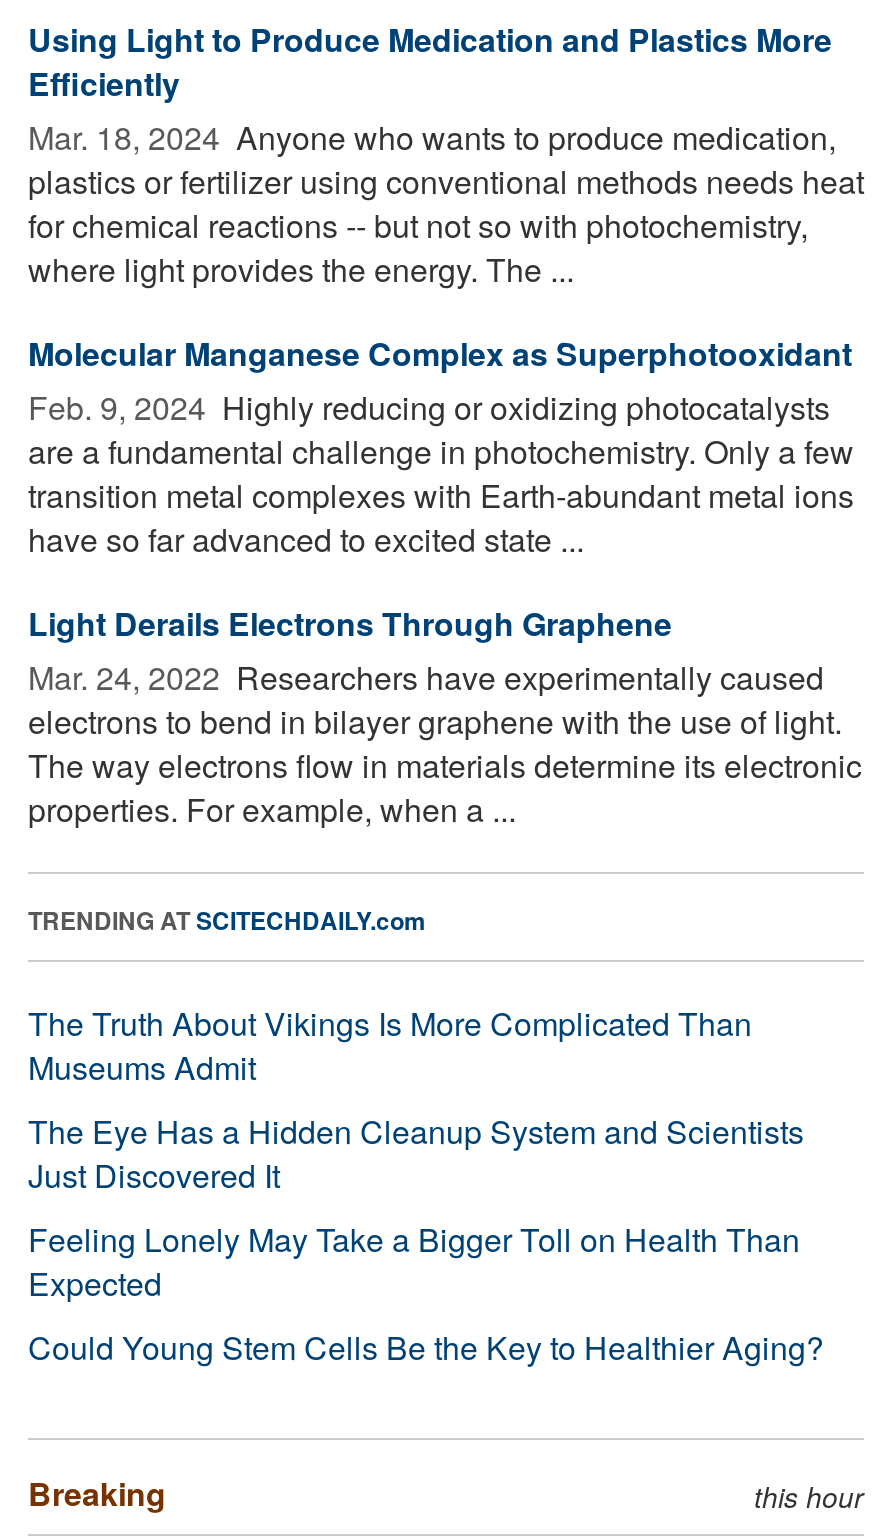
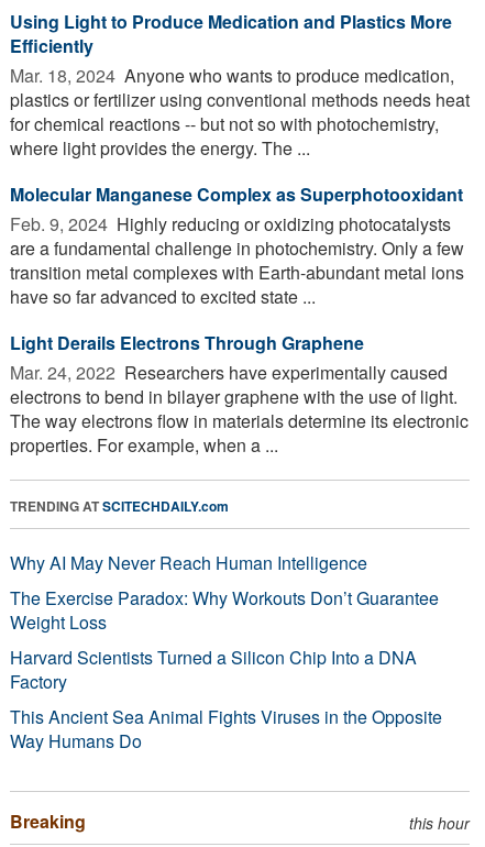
- The Truth About Vikings Is More Complicated Than
- Museums Admit
- The Eye Has a Hidden Cleanup System and Scientists
- Just Discovered It
- Feeling Lonely May Take a Bigger Toll on Health Than
- Expected
- Could Young Stem Cells Be the Key to Healthier Aging?
+ Why AI May Never Reach Human Intelligence
+ The Exercise Paradox: Why Workouts Don’t Guarantee
+ Weight Loss
+ Harvard Scientists Turned a Silicon Chip Into a DNA
+ Factory
+ This Ancient Sea Animal Fights Viruses in the Opposite
+ Way Humans Do
